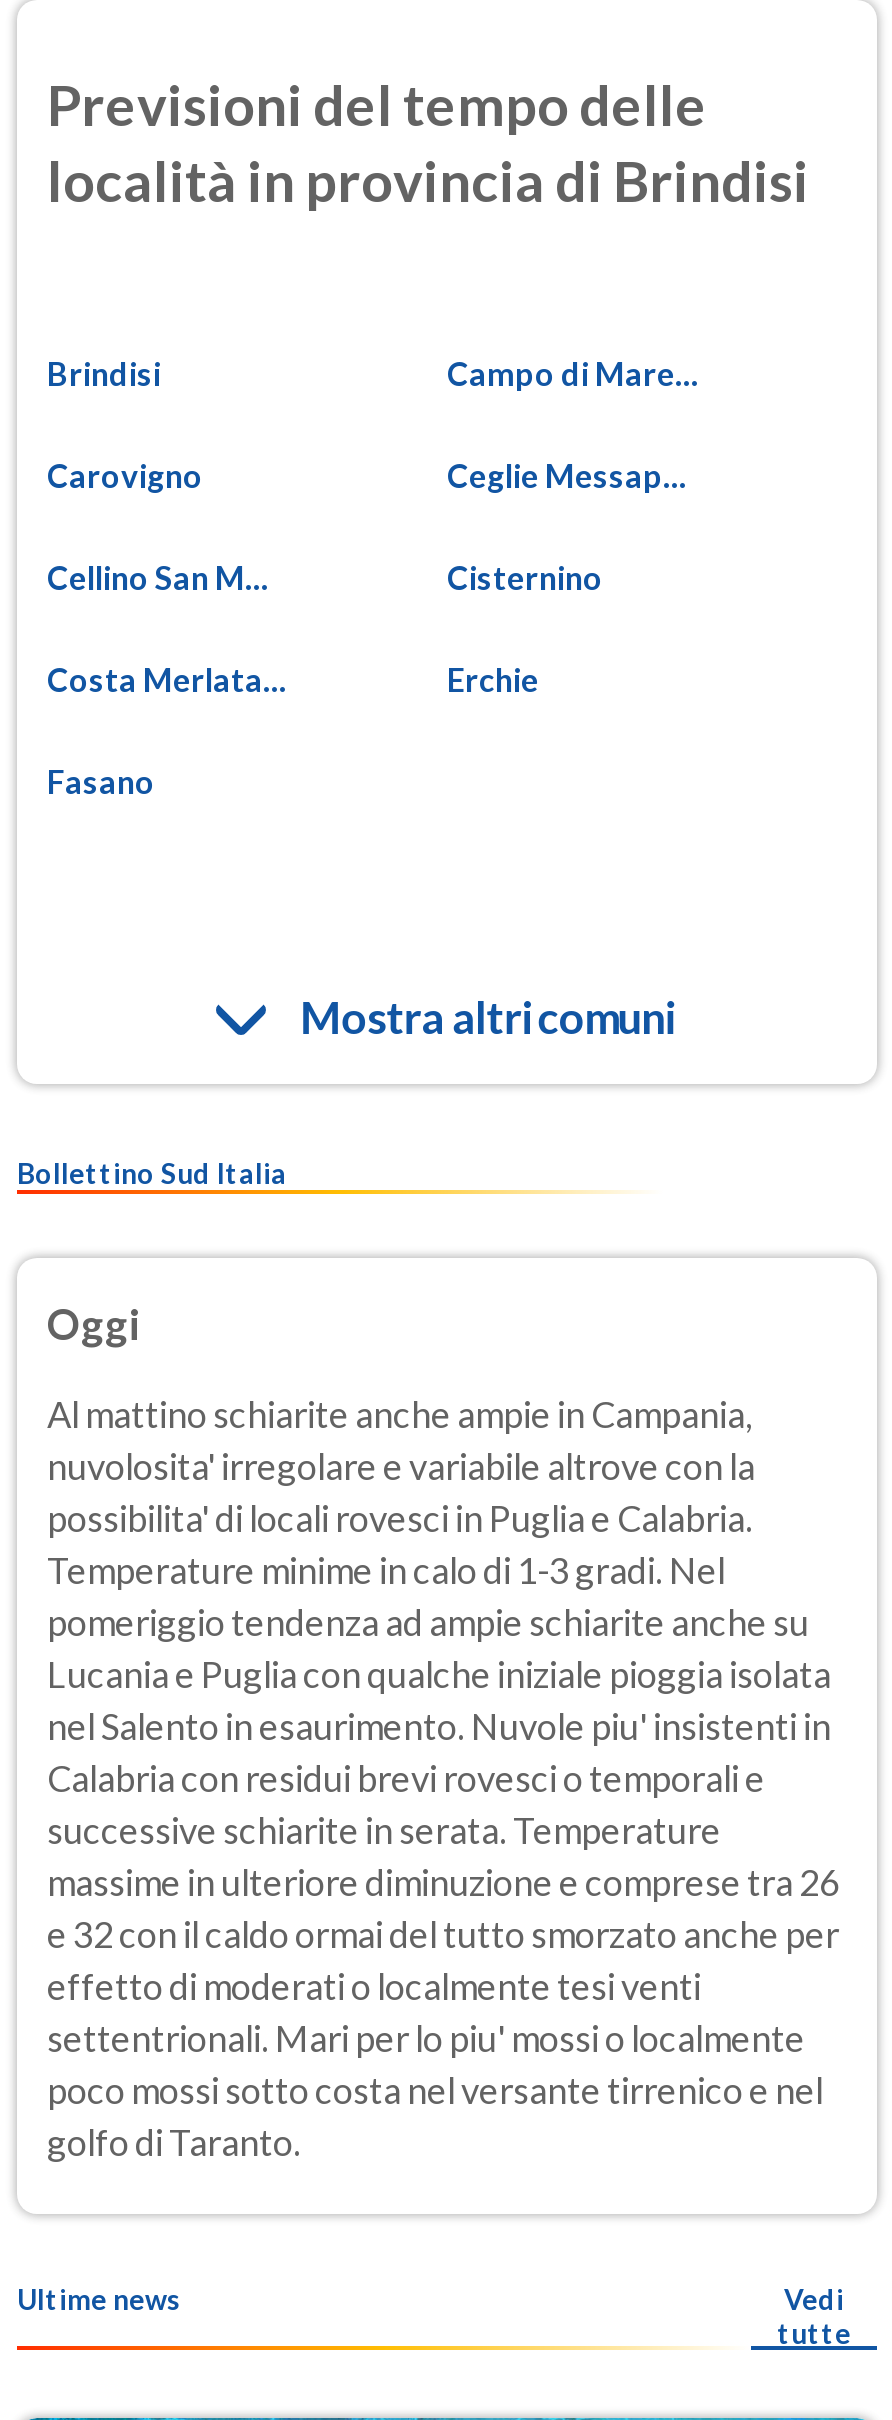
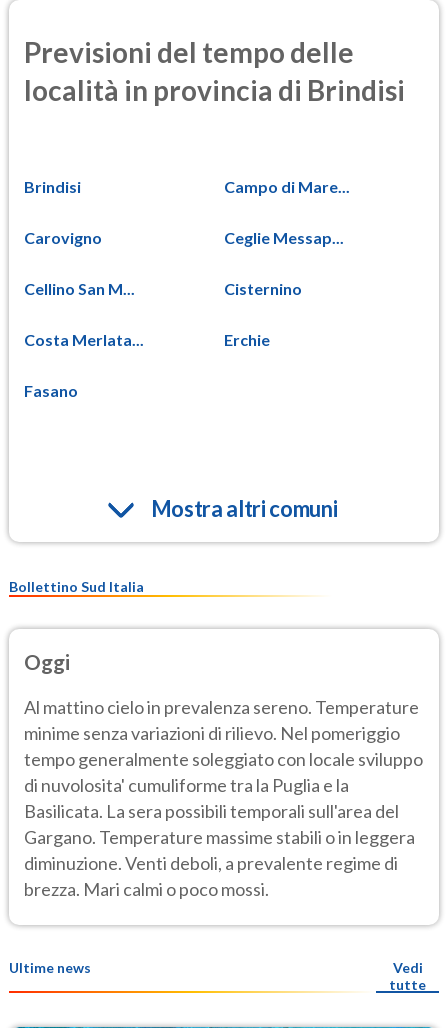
- Al mattino schiarite anche ampie in Campania,
- nuvolosita' irregolare e variabile altrove con la
- possibilita' di locali rovesci in Puglia e Calabria.
- Temperature minime in calo di 1-3 gradi. Nel
- pomeriggio tendenza ad ampie schiarite anche su
- Lucania e Puglia con qualche iniziale pioggia isolata
- nel Salento in esaurimento. Nuvole piu' insistenti in
- Calabria con residui brevi rovesci o temporali e
- successive schiarite in serata. Temperature
- massime in ulteriore diminuzione e comprese tra 26
- e 32 con il caldo ormai del tutto smorzato anche per
- effetto di moderati o localmente tesi venti
- settentrionali. Mari per lo piu' mossi o localmente
- poco mossi sotto costa nel versante tirrenico e nel
- golfo di Taranto.
+ Al mattino cielo in prevalenza sereno. Temperature
+ minime senza variazioni di rilievo. Nel pomeriggio
+ tempo generalmente soleggiato con locale sviluppo
+ di nuvolosita' cumuliforme tra la Puglia e la
+ Basilicata. La sera possibili temporali sull'area del
+ Gargano. Temperature massime stabili o in leggera
+ diminuzione. Venti deboli, a prevalente regime di
+ brezza. Mari calmi o poco mossi.
